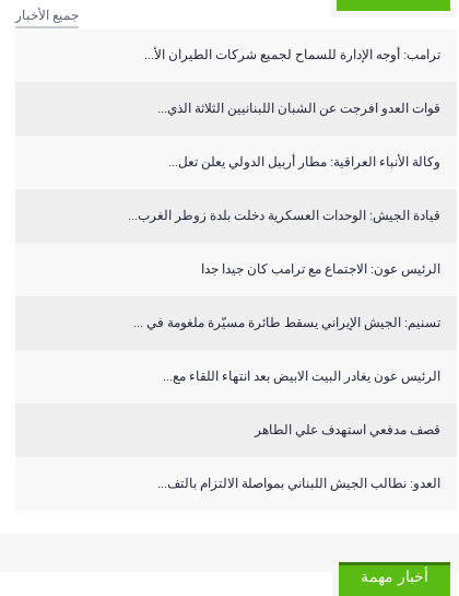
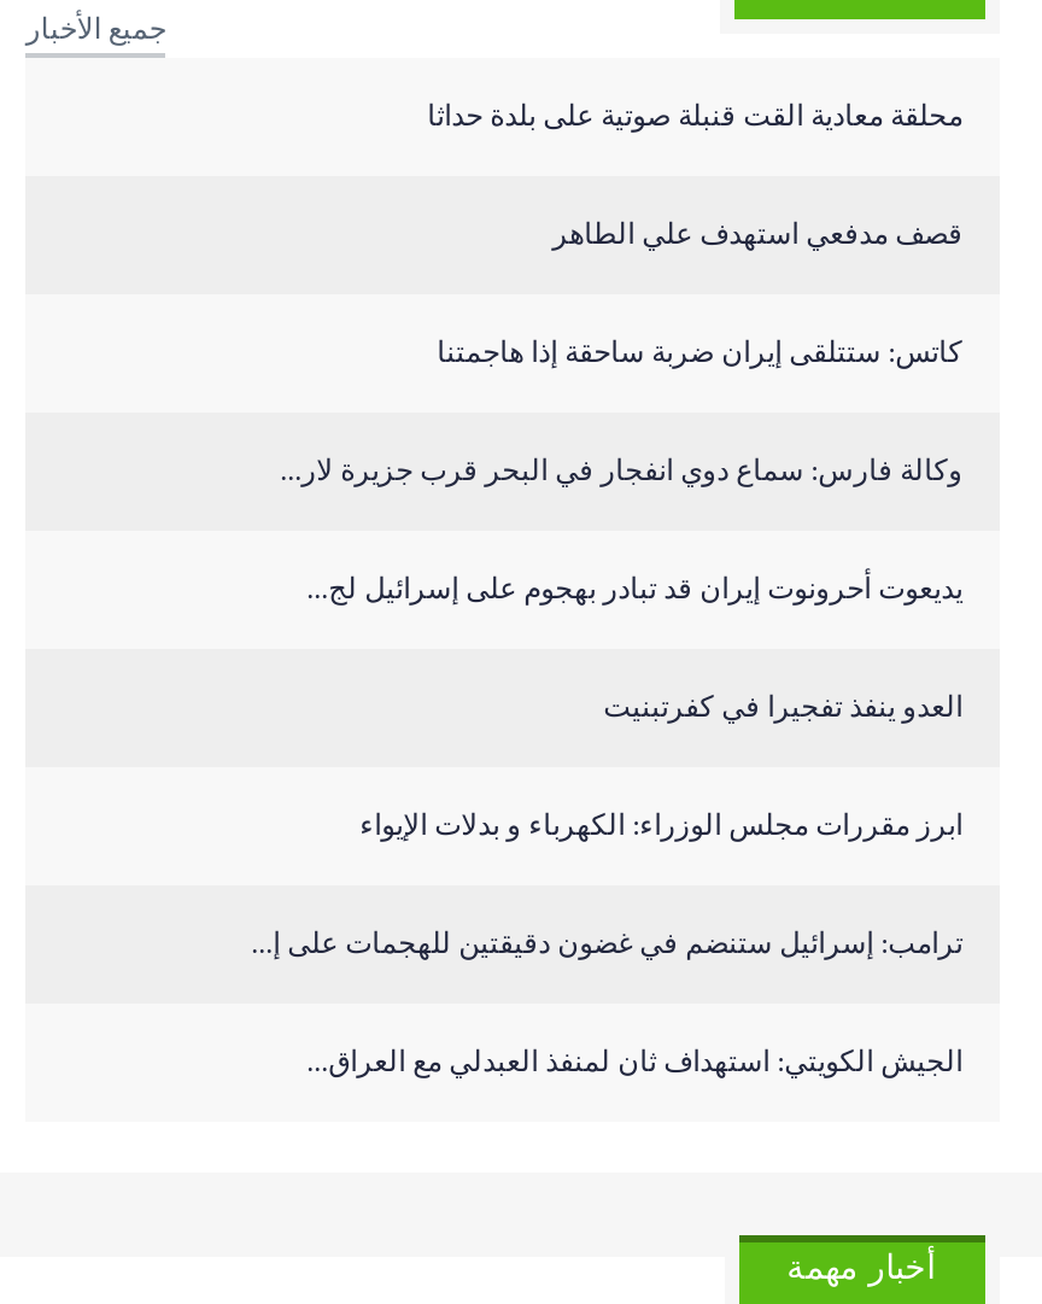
- ترامب: أوجه الإدارة للسماح لجميع شركات الطيران الأ...
- قوات العدو افرجت عن الشبان اللبنانيين الثلاثة الذي...
- وكالة الأنباء العراقية: مطار أربيل الدولي يعلن تعل...
- قيادة الجيش: الوحدات العسكرية دخلت بلدة زوطر الغرب...
- الرئيس عون: الاجتماع مع ترامب كان جيدا جدا
- تسنيم: الجيش الإيراني يسقط طائرة مسيّرة ملغومة في ...
- الرئيس عون يغادر البيت الابيض بعد انتهاء اللقاء مع...
+ محلقة معادية القت قنبلة صوتية على بلدة حداثا

moved up: قصف مدفعي استهدف علي الطاهر

- العدو: نطالب الجيش اللبناني بمواصلة الالتزام بالتف...
+ كاتس: ستتلقى إيران ضربة ساحقة إذا هاجمتنا
+ وكالة فارس: سماع دوي انفجار في البحر قرب جزيرة لار...
+ يديعوت أحرونوت إيران قد تبادر بهجوم على إسرائيل لج...
+ العدو ينفذ تفجيرا في كفرتبنيت
+ ابرز مقررات مجلس الوزراء: الكهرباء و بدلات الإيواء
+ ترامب: إسرائيل ستنضم في غضون دقيقتين للهجمات على إ...
+ الجيش الكويتي: استهداف ثان لمنفذ العبدلي مع العراق...
